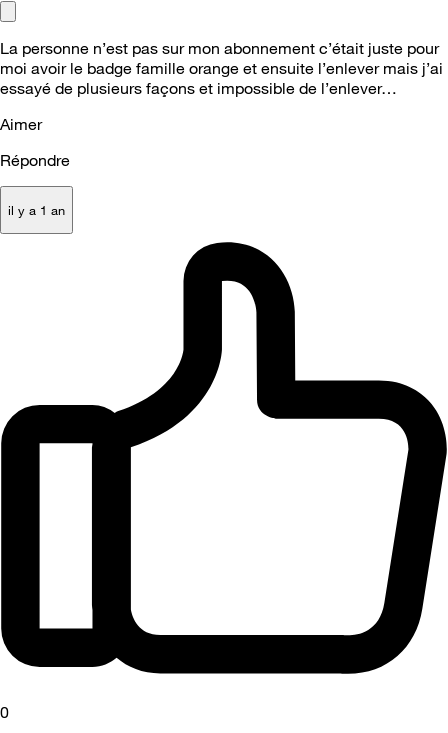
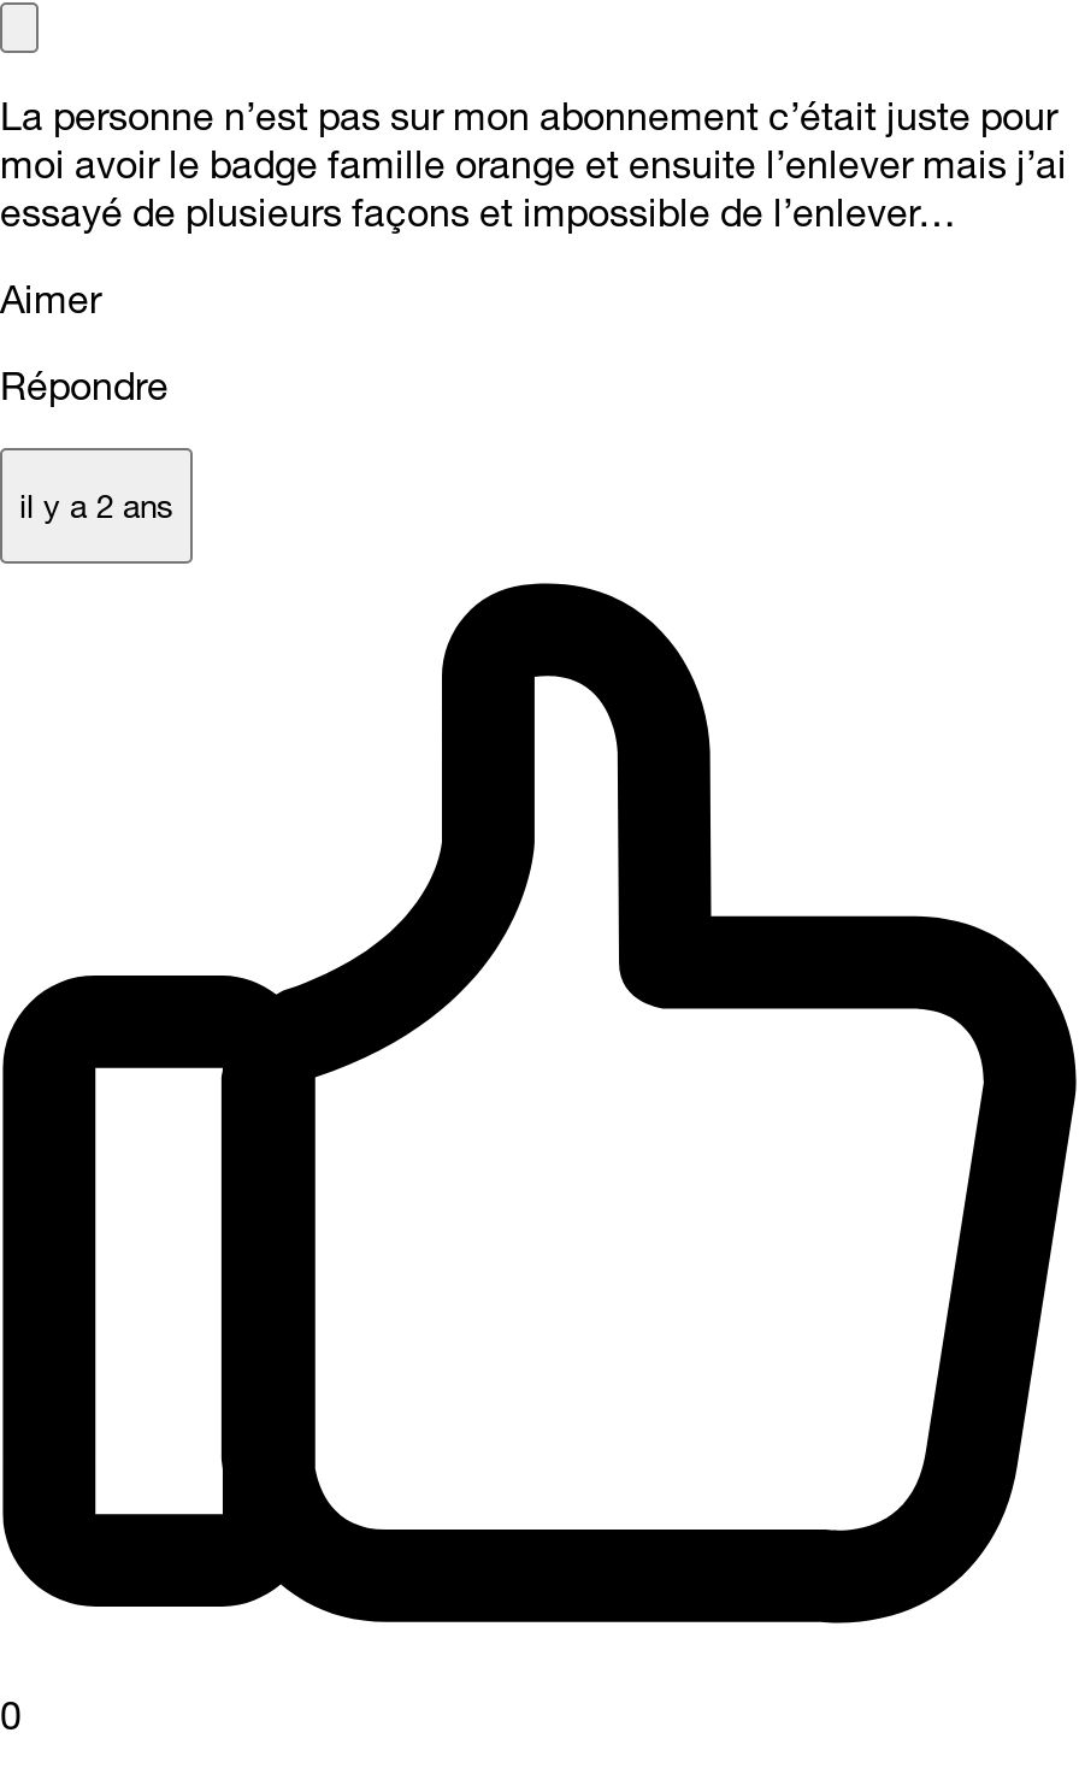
- il y a 1 an
+ il y a 2 ans
